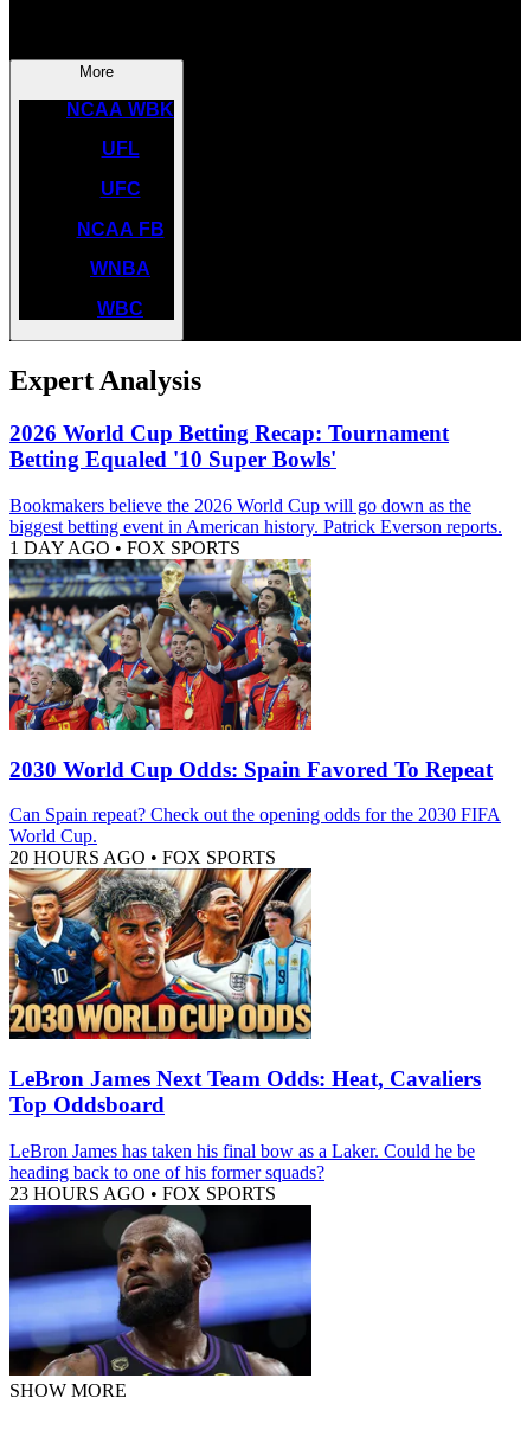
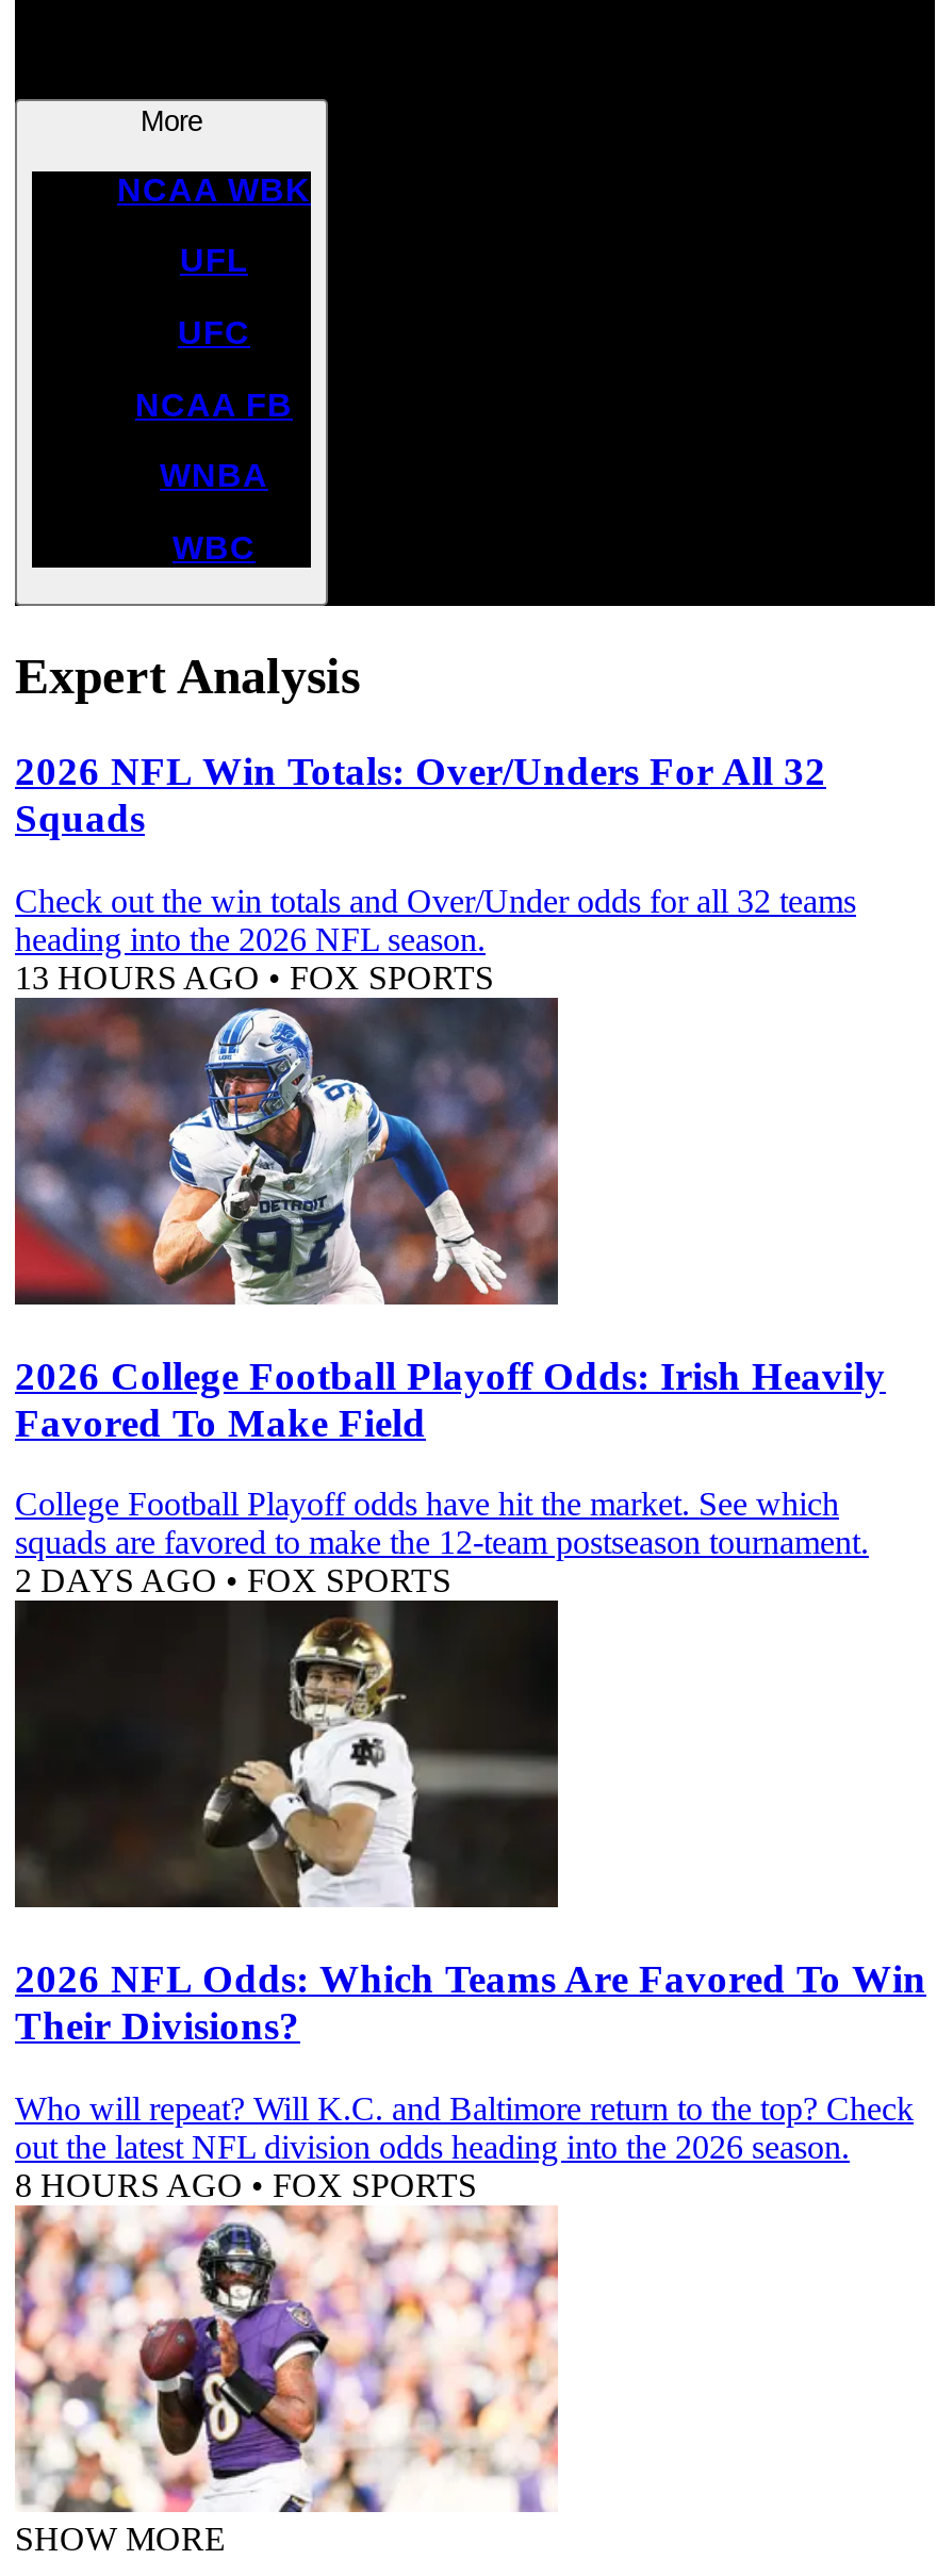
- 2026 World Cup Betting Recap: Tournament
- Betting Equaled '10 Super Bowls'
+ 2026 NFL Win Totals: Over/Unders For All 32
+ Squads

- Bookmakers believe the 2026 World Cup will go down as the
- biggest betting event in American history. Patrick Everson reports.
- 1 DAY AGO • FOX SPORTS
+ Check out the win totals and Over/Under odds for all 32 teams
+ heading into the 2026 NFL season.
+ 13 HOURS AGO • FOX SPORTS

- [image]
- 2030 World Cup Odds: Spain Favored To Repeat
+ [image]
+ 2026 College Football Playoff Odds: Irish Heavily
+ Favored To Make Field

- Can Spain repeat? Check out the opening odds for the 2030 FIFA
- World Cup.
- 20 HOURS AGO • FOX SPORTS
+ College Football Playoff odds have hit the market. See which
+ squads are favored to make the 12-team postseason tournament.
+ 2 DAYS AGO • FOX SPORTS

- [image]
- LeBron James Next Team Odds: Heat, Cavaliers
- Top Oddsboard
+ [image]
+ 2026 NFL Odds: Which Teams Are Favored To Win
+ Their Divisions?

- LeBron James has taken his final bow as a Laker. Could he be
- heading back to one of his former squads?
- 23 HOURS AGO • FOX SPORTS
+ Who will repeat? Will K.C. and Baltimore return to the top? Check
+ out the latest NFL division odds heading into the 2026 season.
+ 8 HOURS AGO • FOX SPORTS

- [image]
+ [image]
